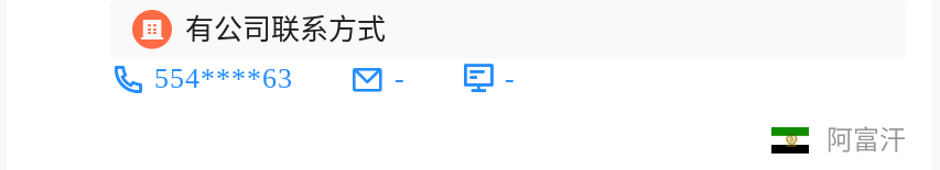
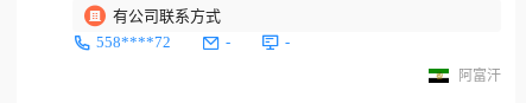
- 554****63
+ 558****72
